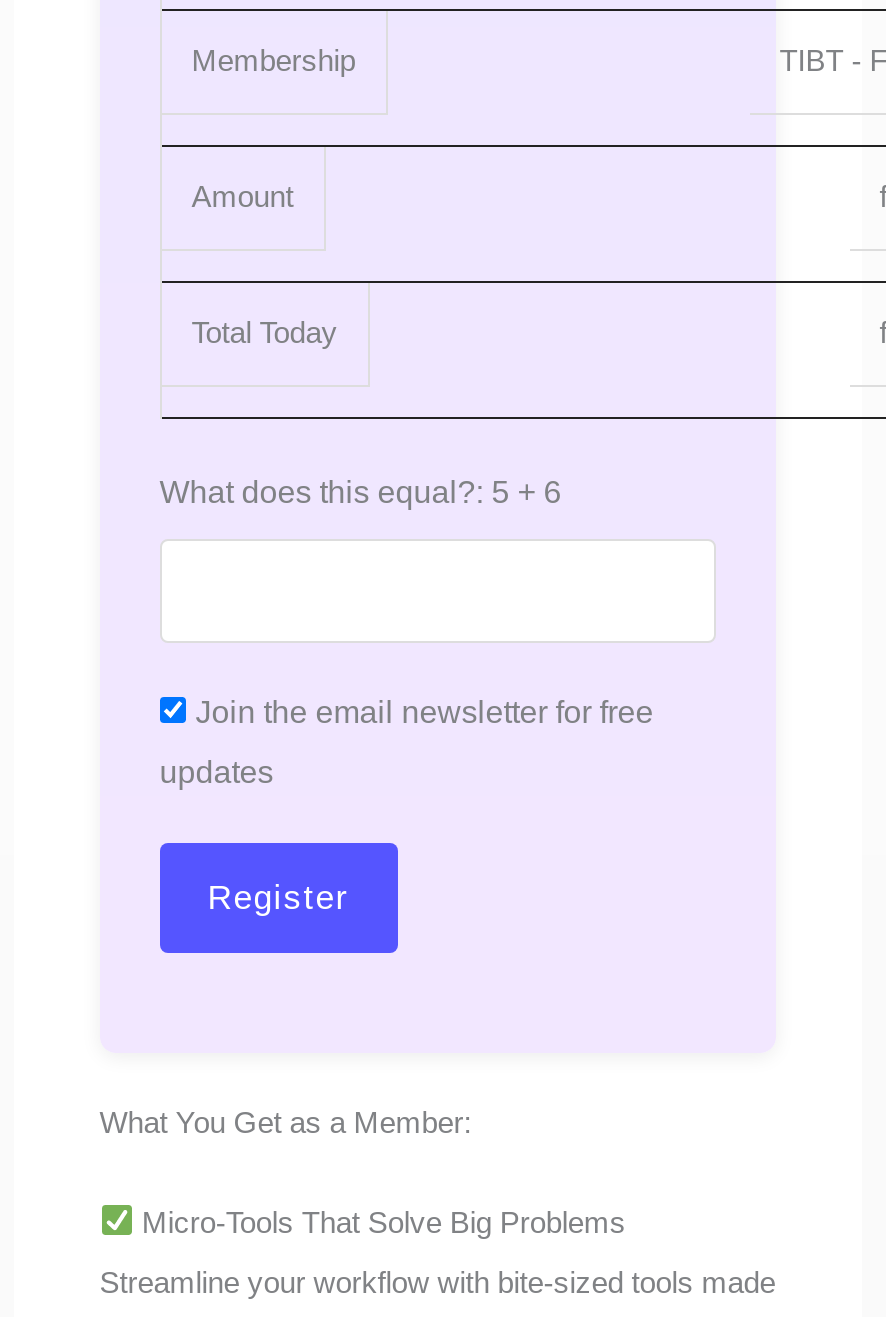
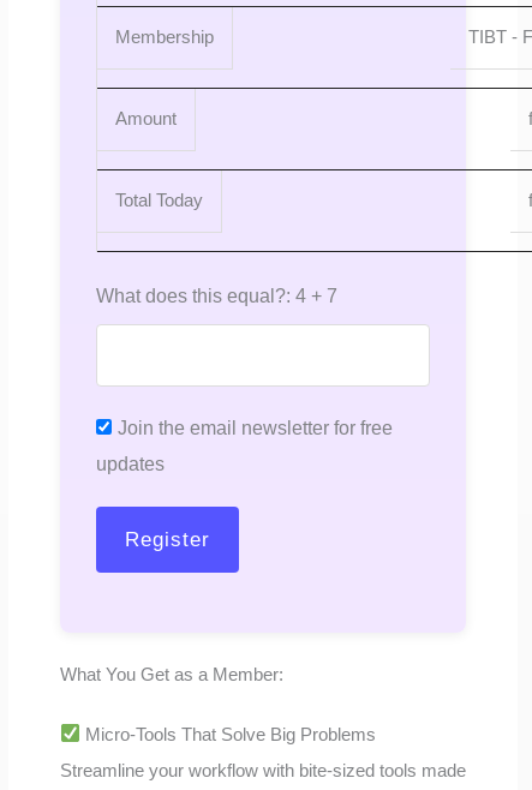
- What does this equal?: 5 + 6
+ What does this equal?: 4 + 7
